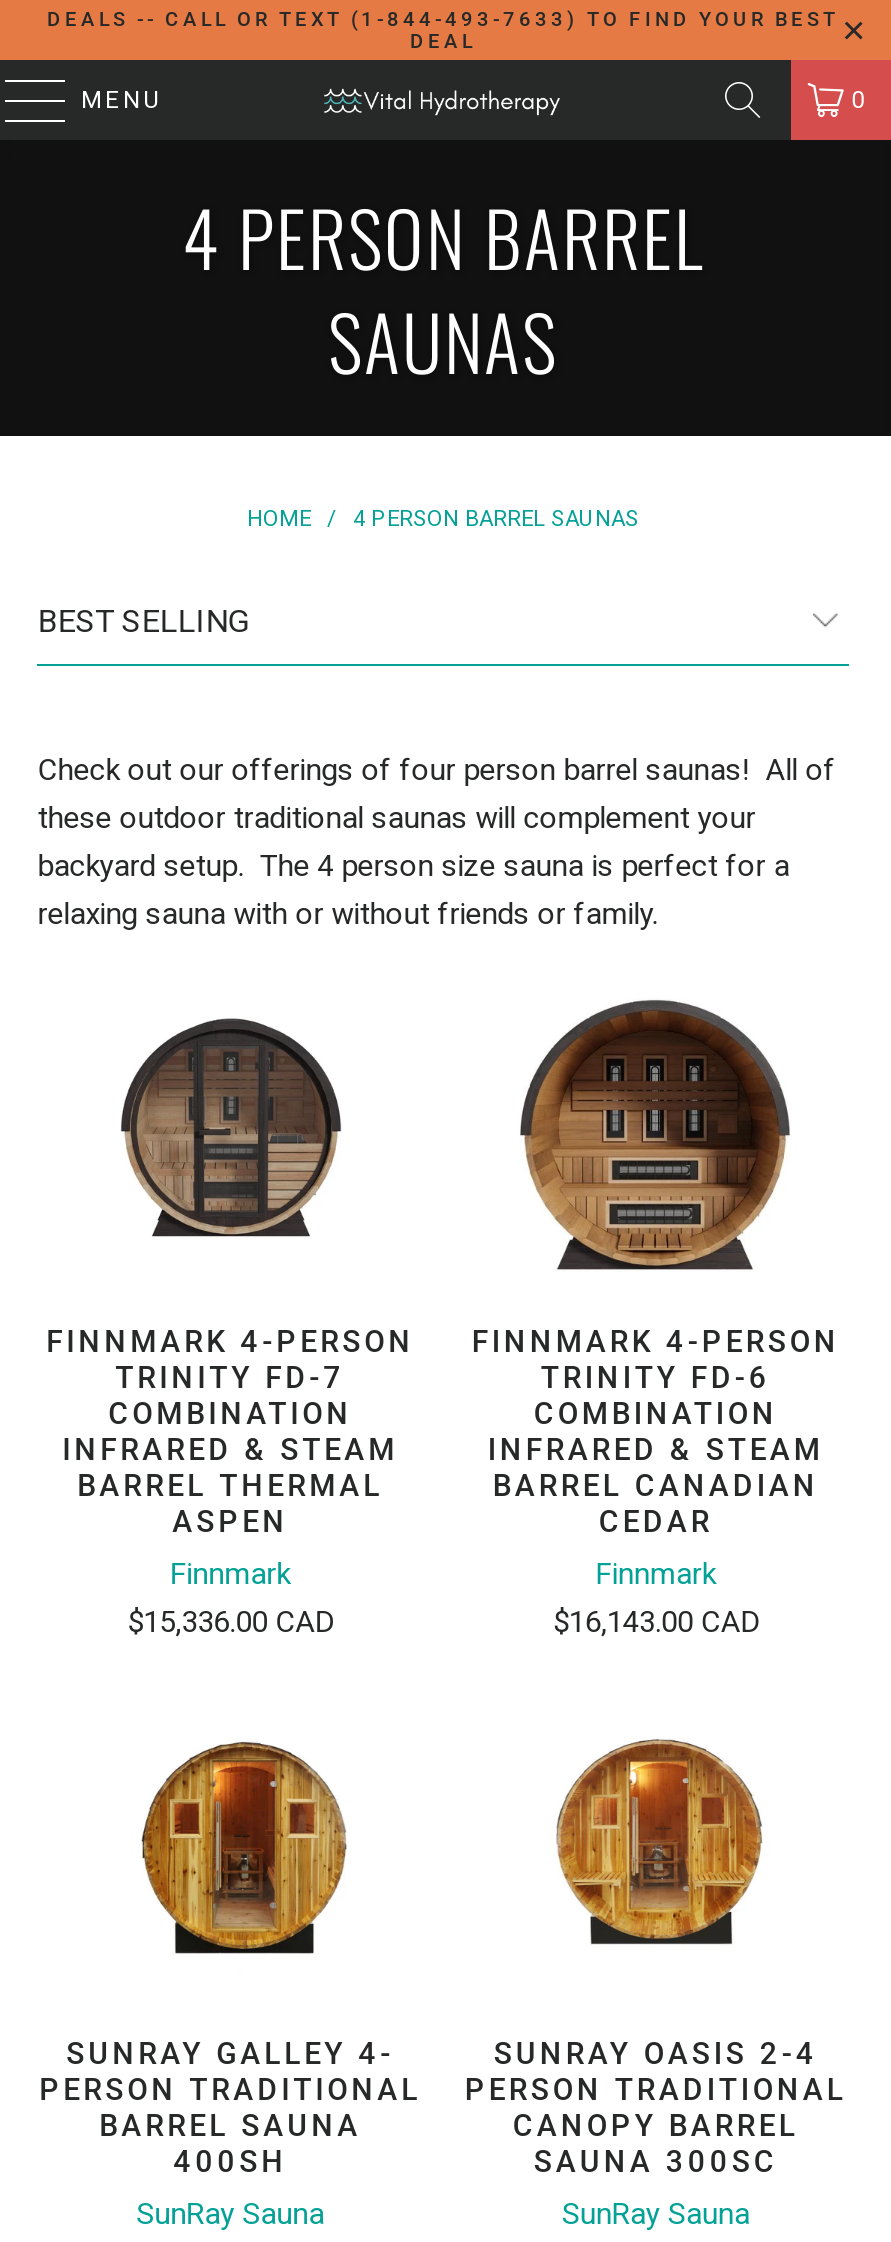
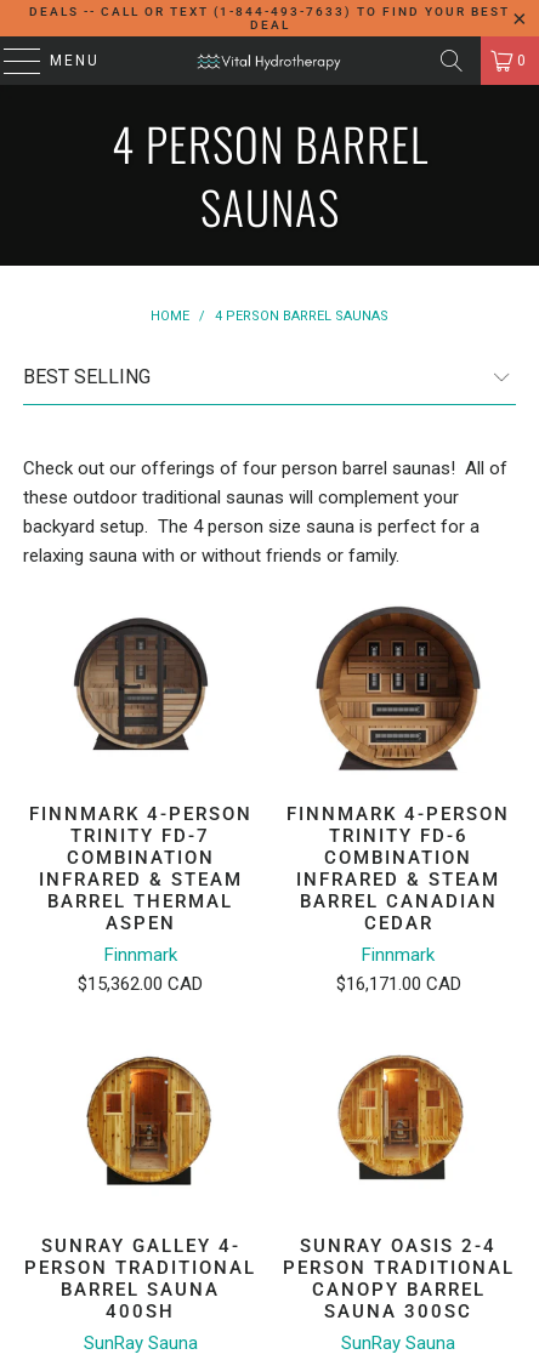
- $15,336.00 CAD
+ $15,362.00 CAD

- $16,143.00 CAD
+ $16,171.00 CAD
